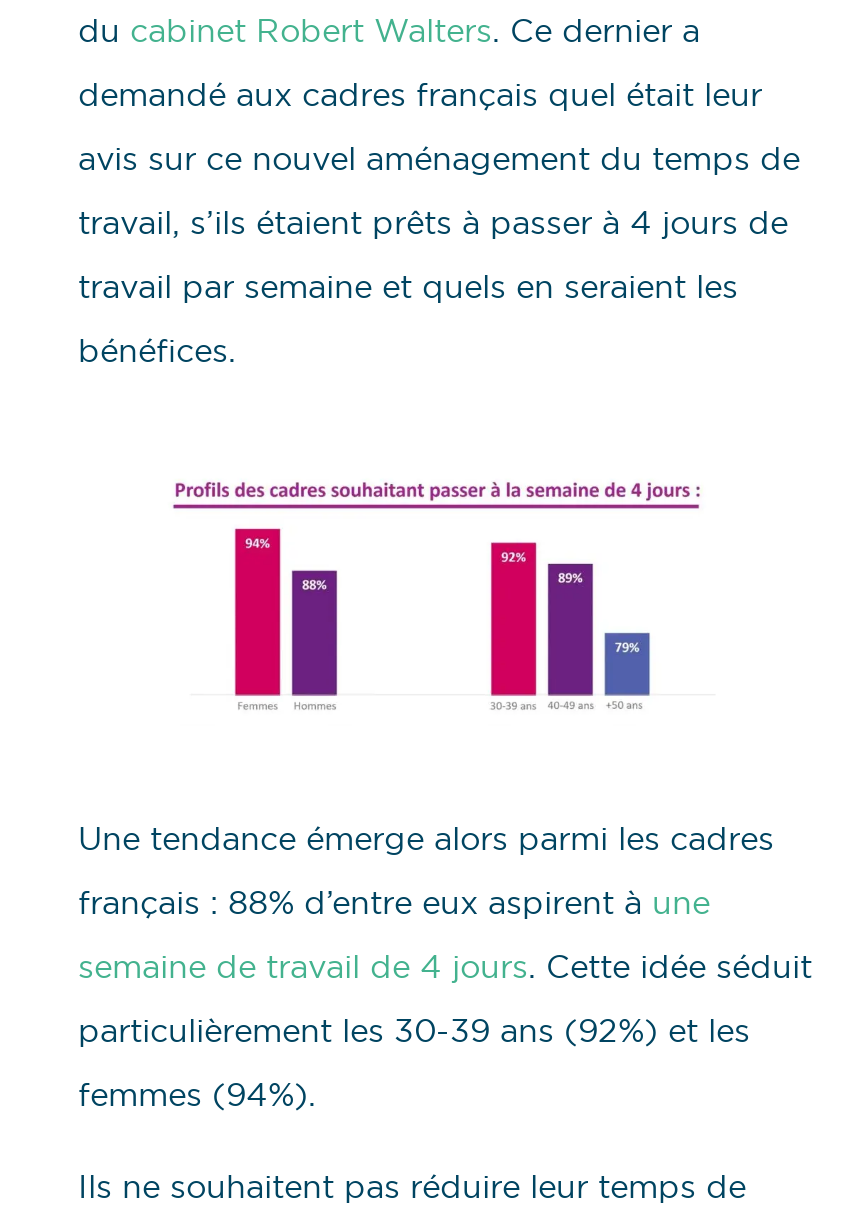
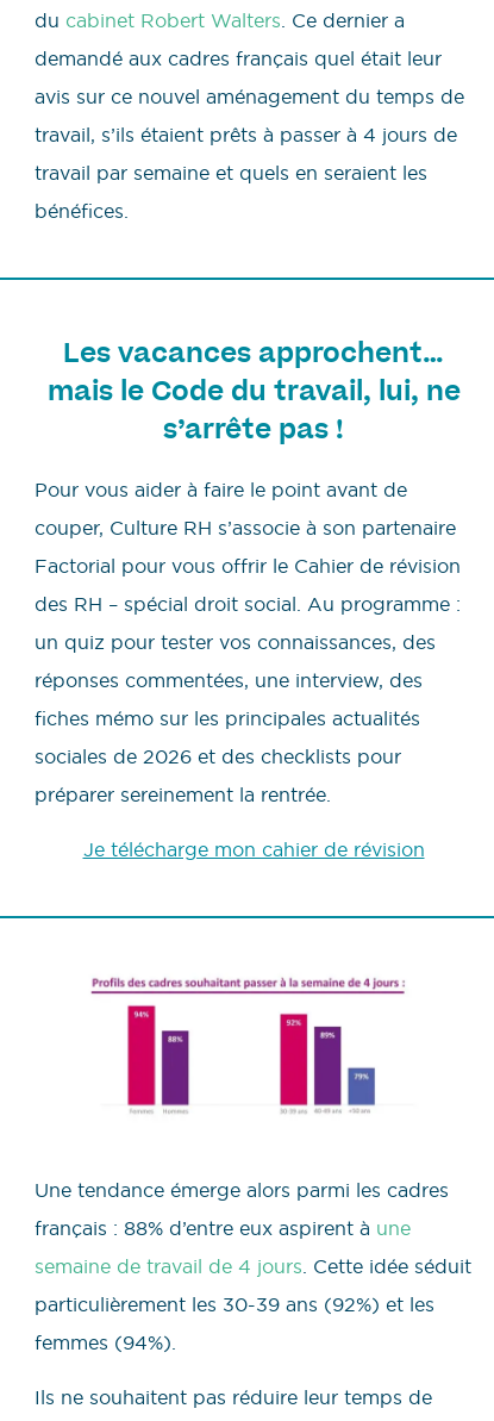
+ Les vacances approchent…
+ mais le Code du travail, lui, ne
+ s’arrête pas !
+ Pour vous aider à faire le point avant de
+ couper, Culture RH s’associe à son partenaire
+ Factorial pour vous offrir le Cahier de révision
+ des RH – spécial droit social. Au programme :
+ un quiz pour tester vos connaissances, des
+ réponses commentées, une interview, des
+ fiches mémo sur les principales actualités
+ sociales de 2026 et des checklists pour
+ préparer sereinement la rentrée.
+ Je télécharge mon cahier de révision
